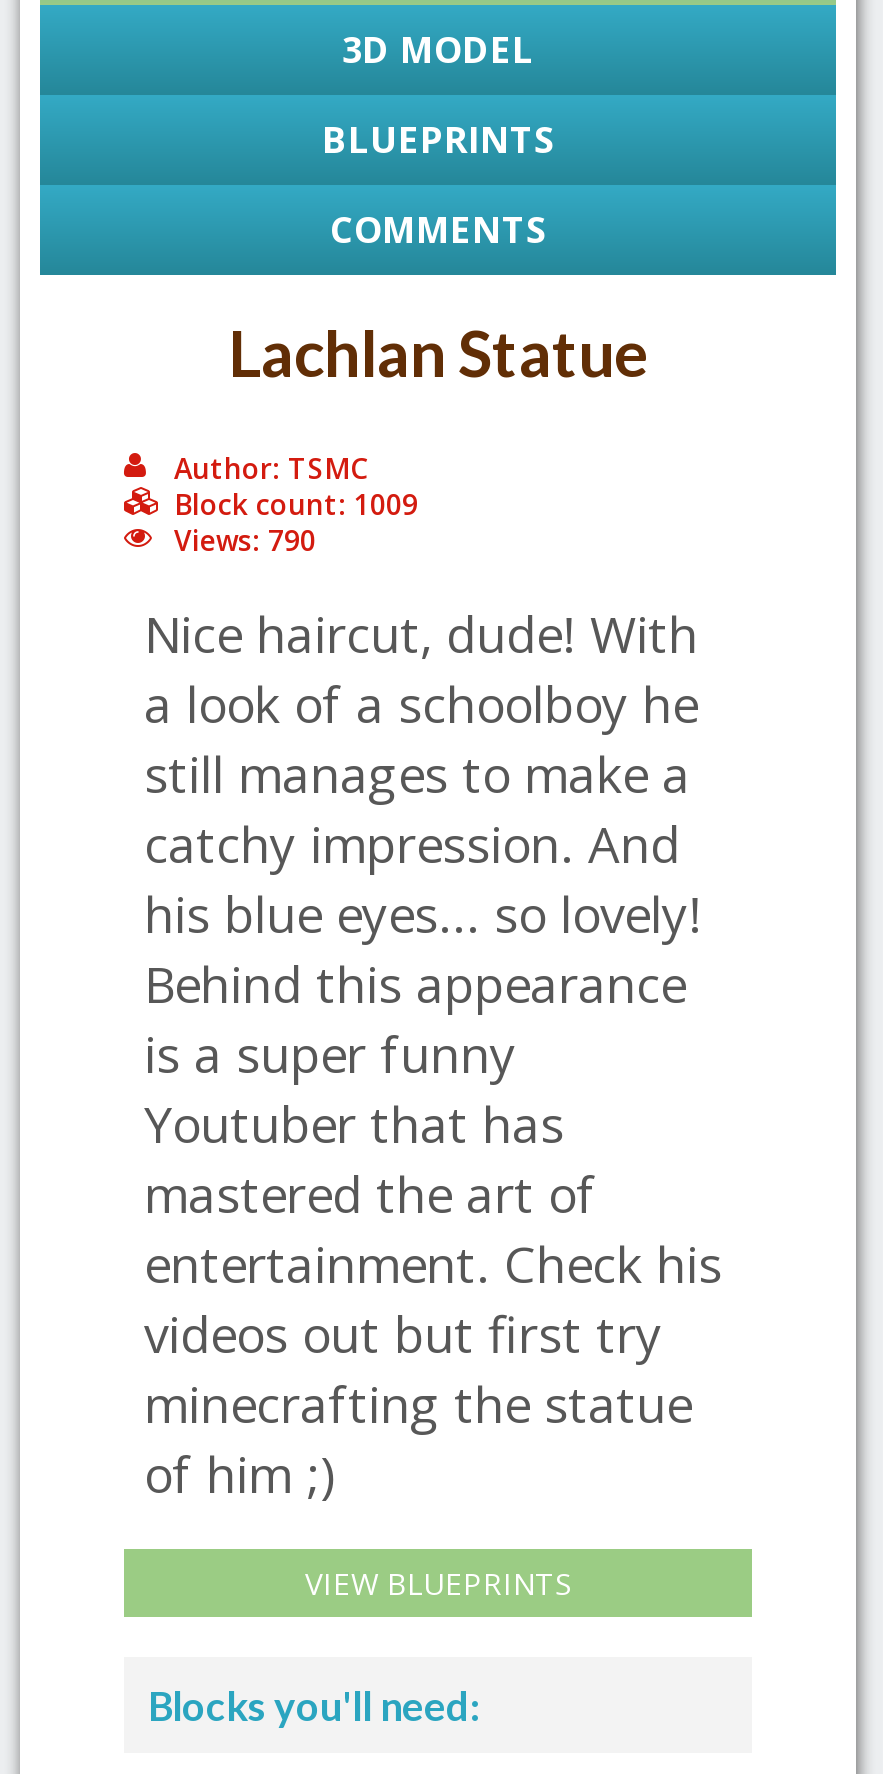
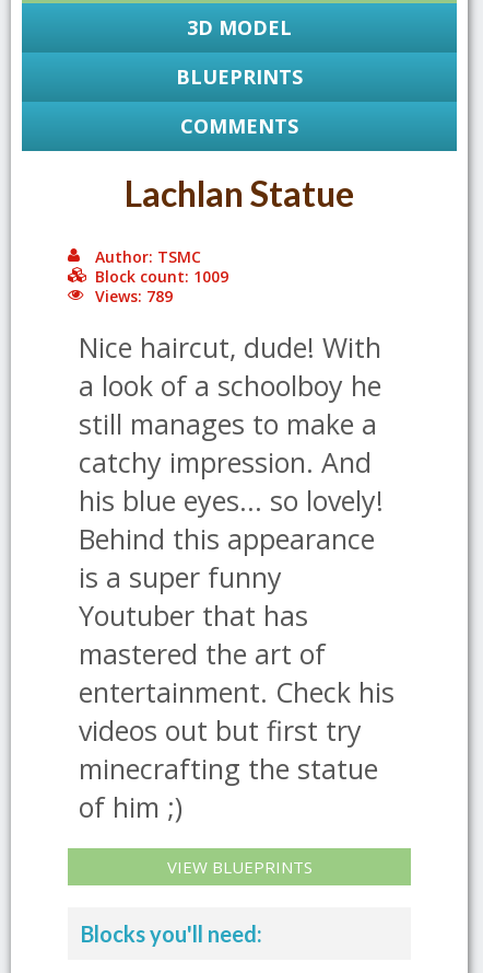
- Views: 790
+ Views: 789
